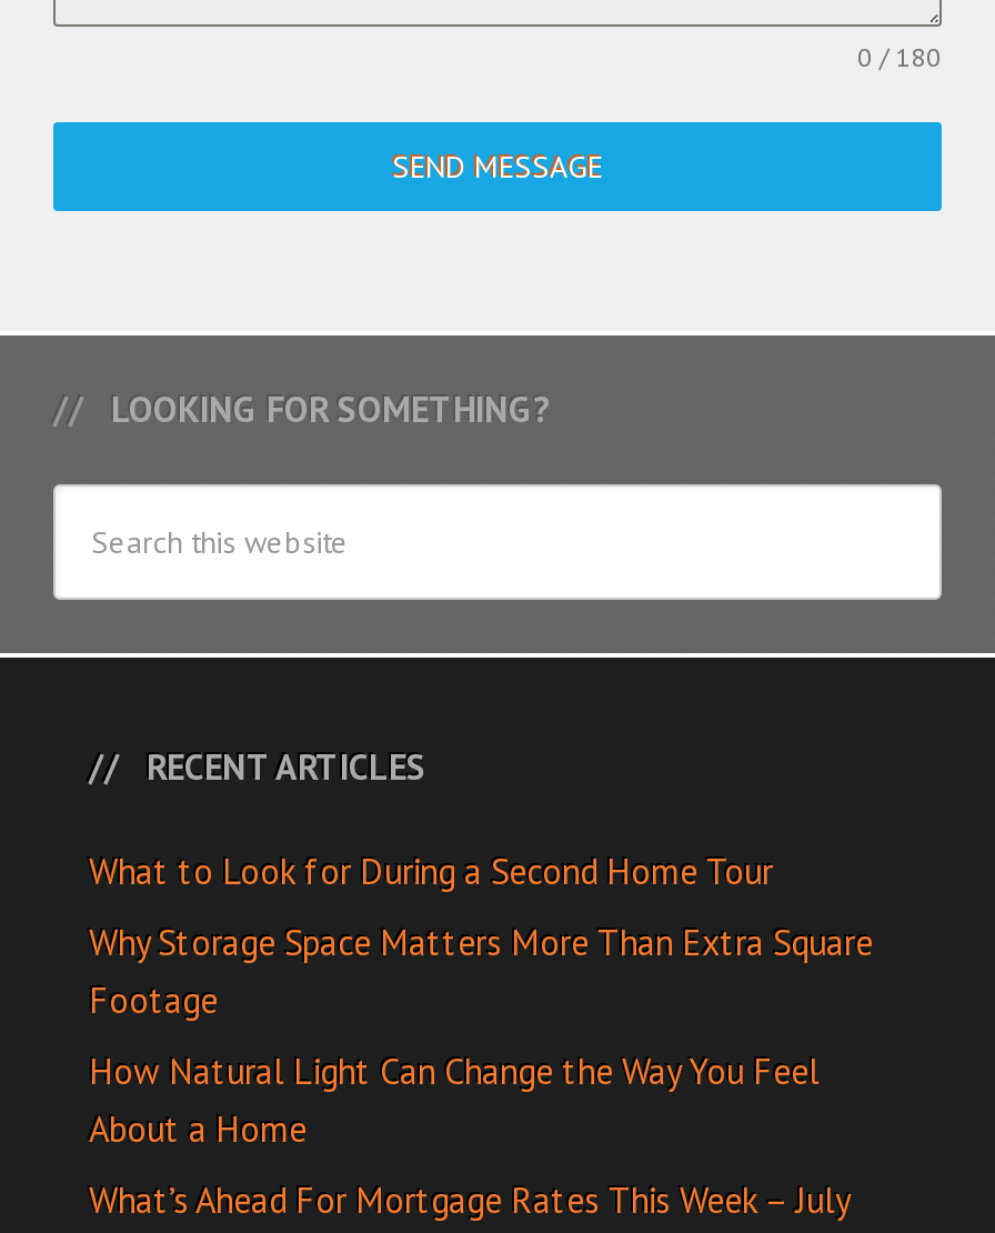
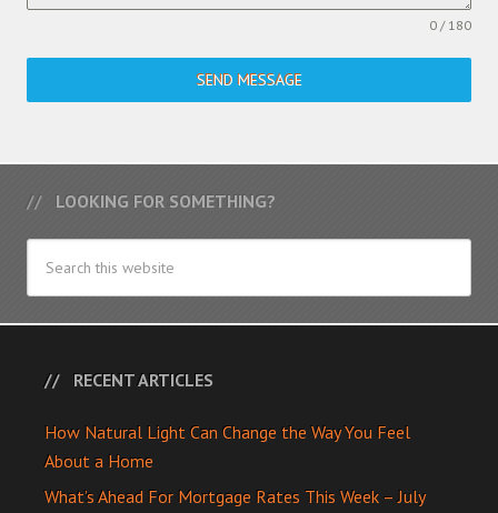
- What to Look for During a Second Home Tour
- Why Storage Space Matters More Than Extra Square
- Footage
